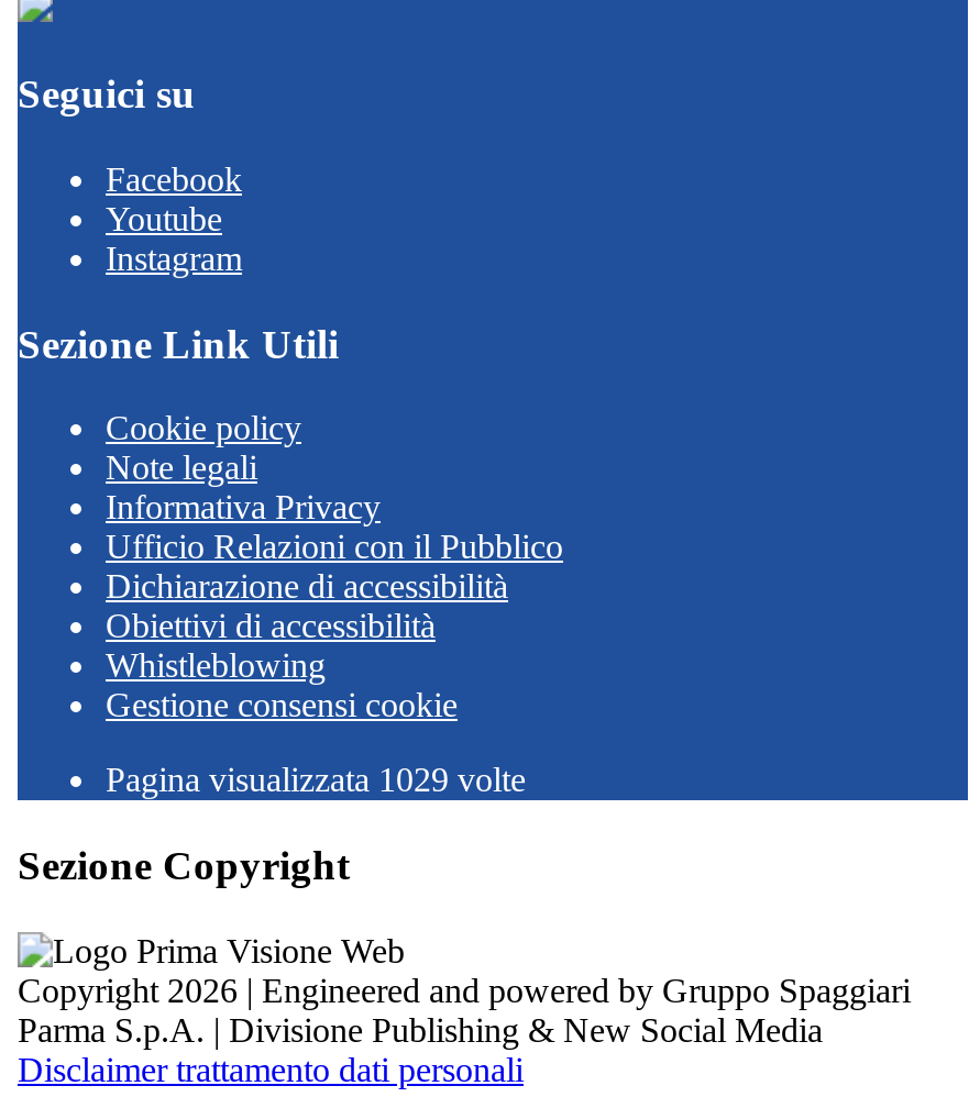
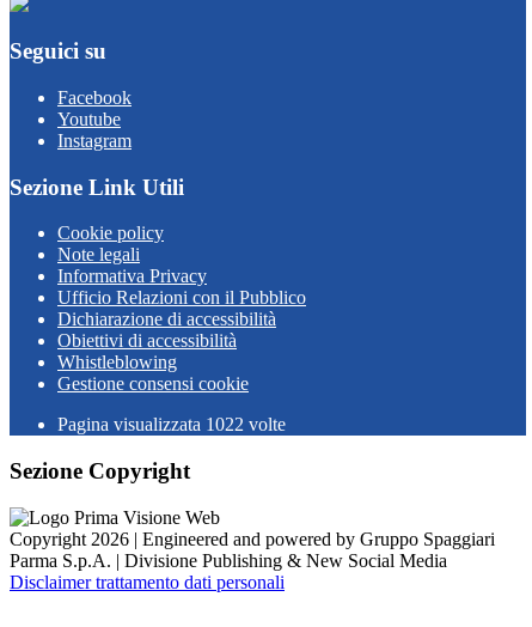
- Pagina visualizzata 1029 volte
+ Pagina visualizzata 1022 volte
